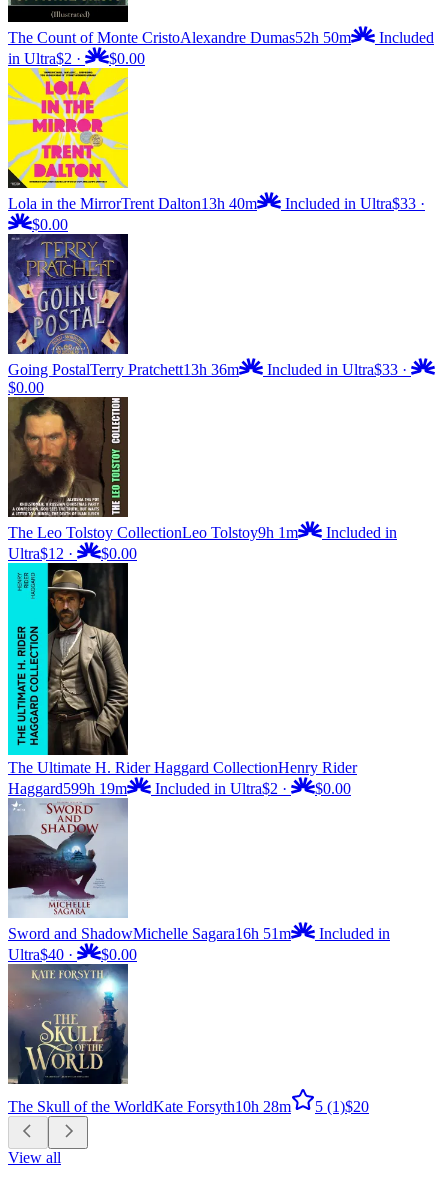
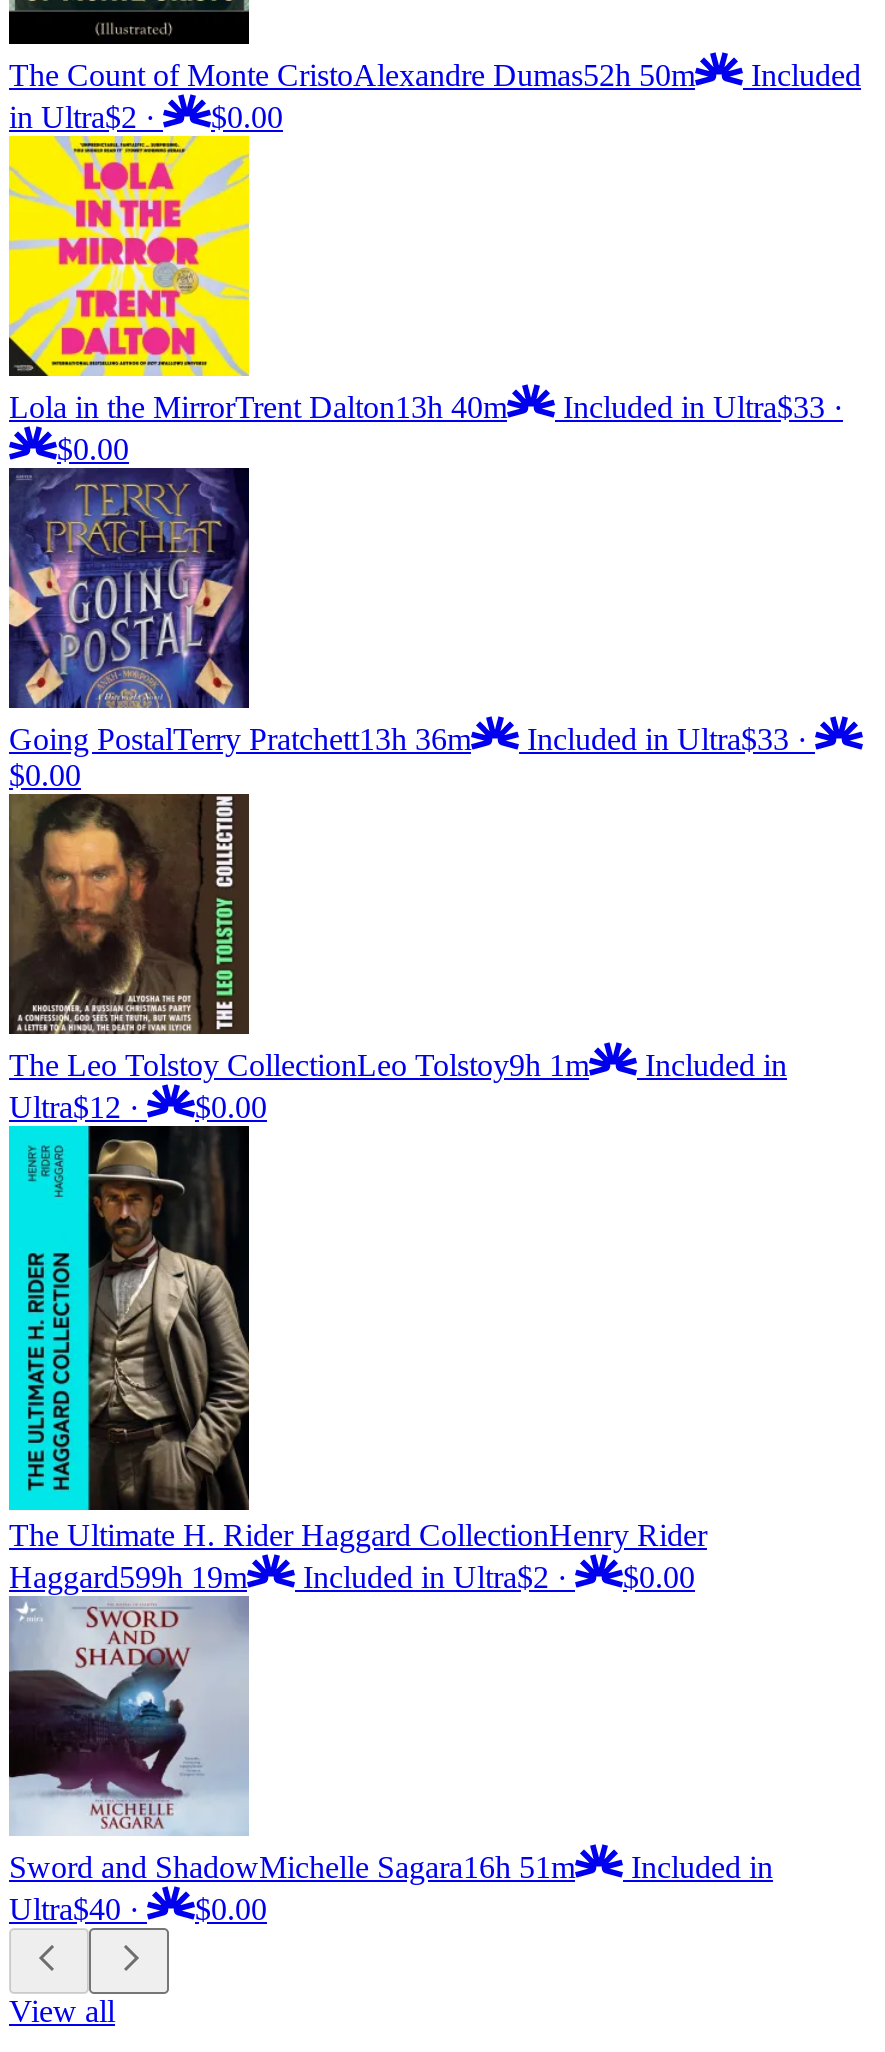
- [image]
- The Skull of the WorldKate Forsyth10h 28m
- 5 (1)$20
